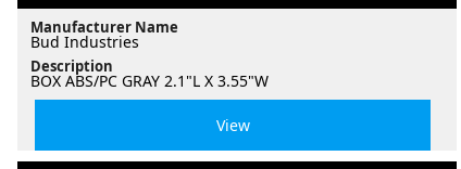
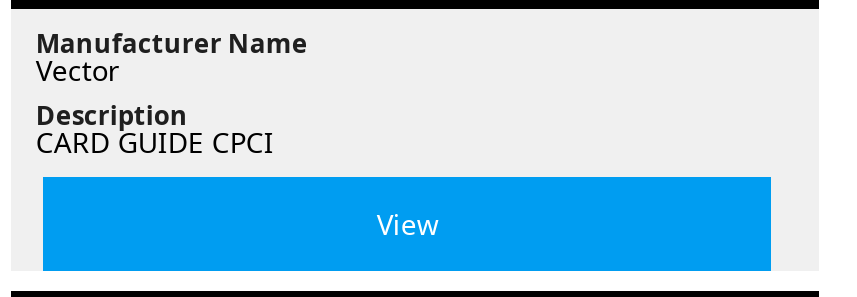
- Bud Industries
+ Vector

- BOX ABS/PC GRAY 2.1"L X 3.55"W
+ CARD GUIDE CPCI
